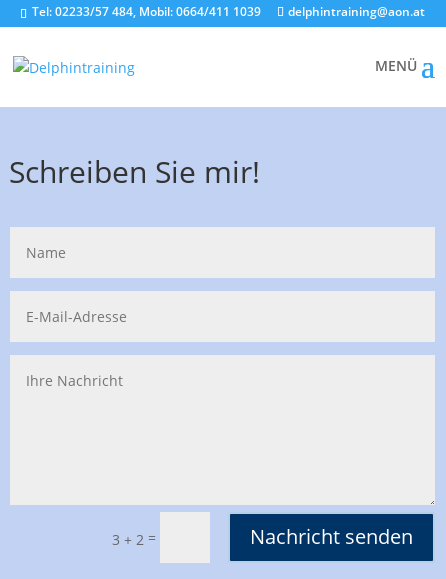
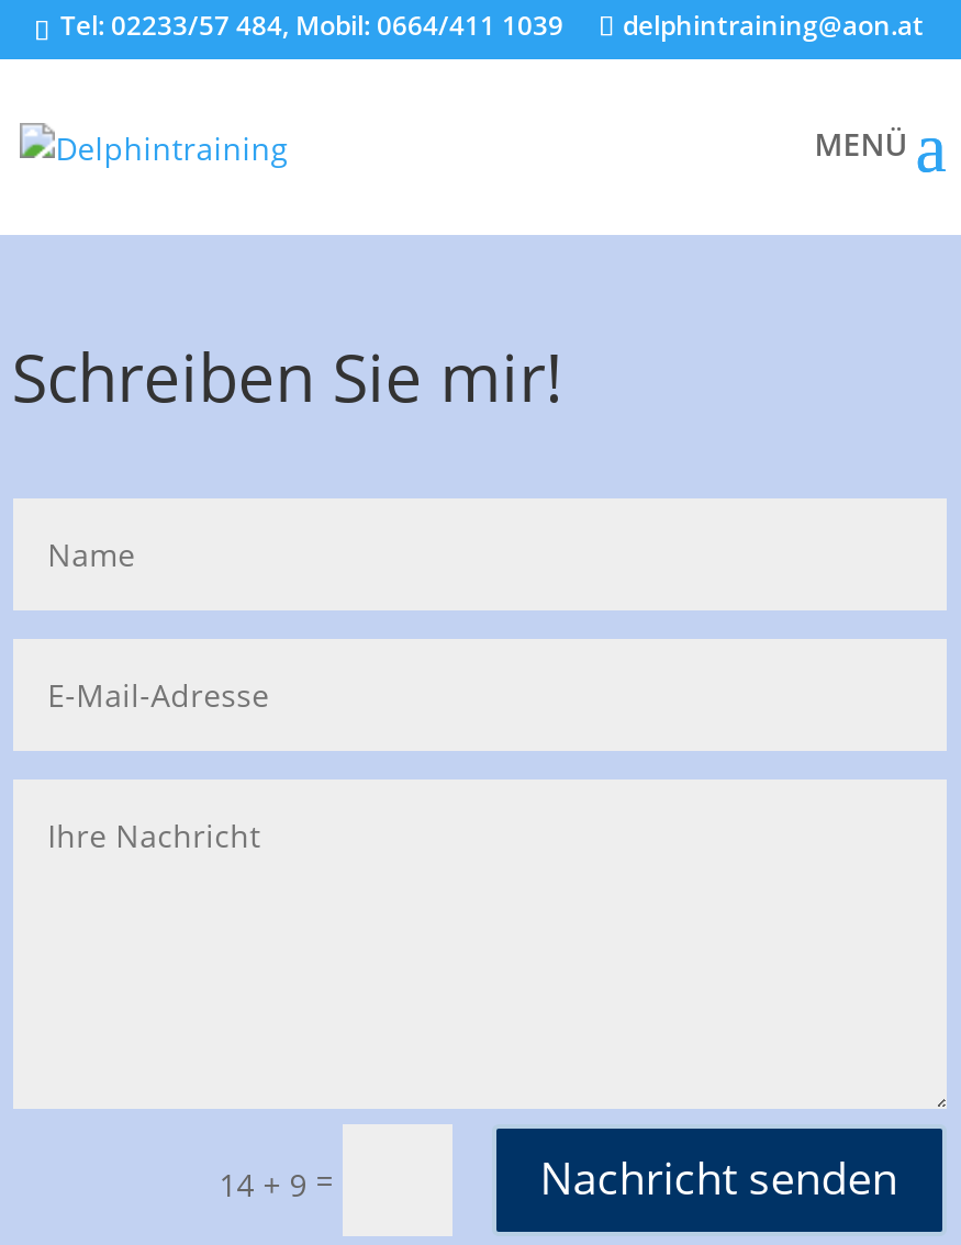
- 3 + 2 =
+ 14 + 9 =
